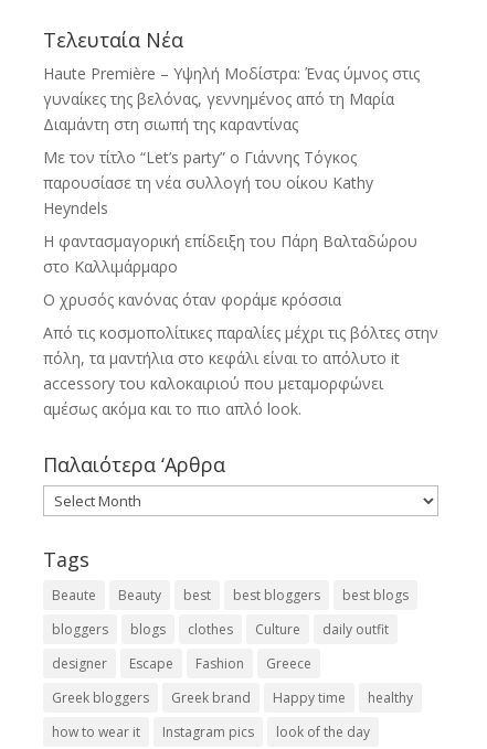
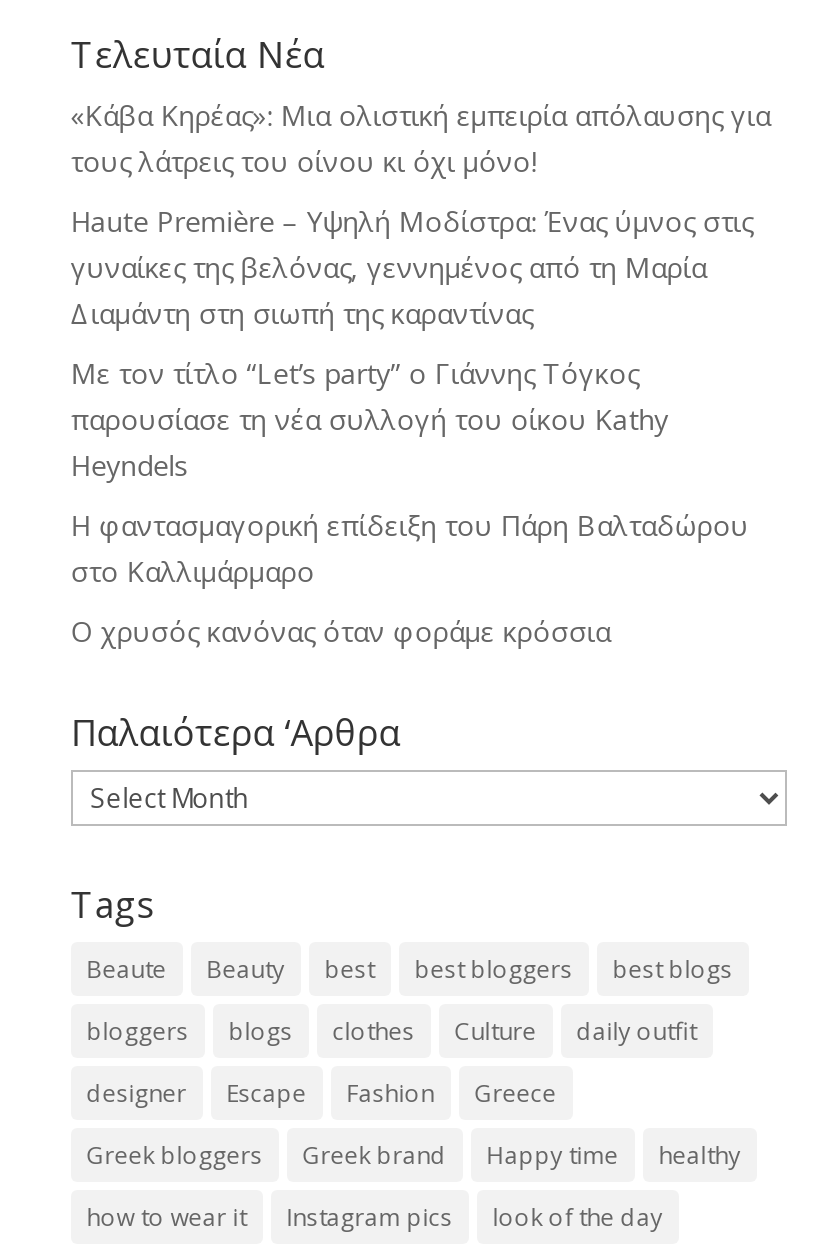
+ «Κάβα Κηρέας»: Μια ολιστική εμπειρία απόλαυσης για
+ τους λάτρεις του οίνου κι όχι μόνο!

moved down: Haute Première – Υψηλή Μοδίστρα: Ένας ύμνος στις | γυναίκες της βελόνας, γεννημένος από τη Μαρία | Διαμάντη στη σιωπή της καραντίνας | ... | στο Καλλιμάρμαρο | Ο χρυσός κανόνας όταν φοράμε κρόσσια

- Από τις κοσμοπολίτικες παραλίες μέχρι τις βόλτες στην
- πόλη, τα μαντήλια στο κεφάλι είναι το απόλυτο it
- accessory του καλοκαιριού που μεταμορφώνει
- αμέσως ακόμα και το πιο απλό look.
